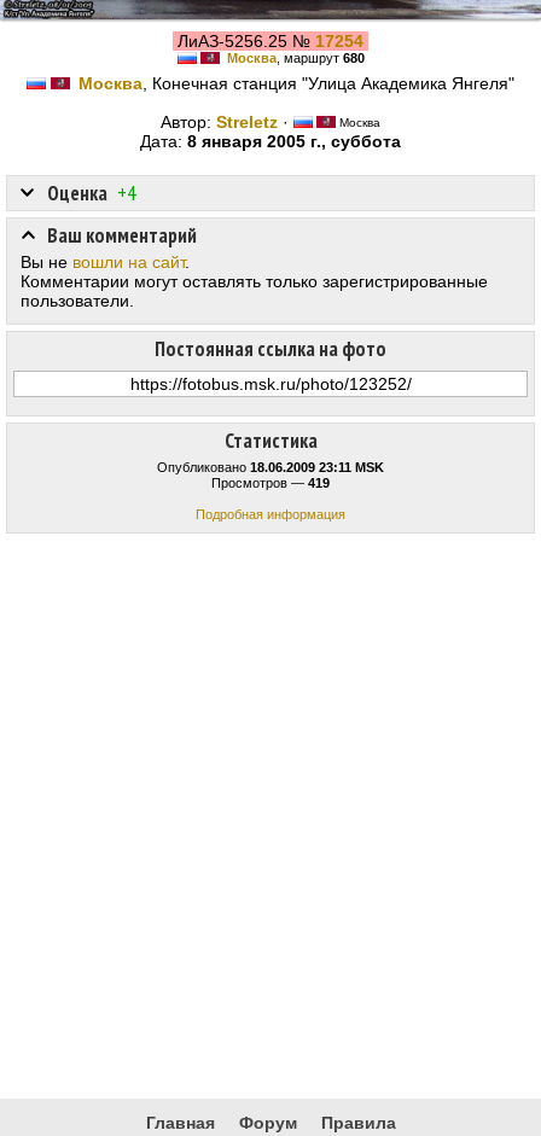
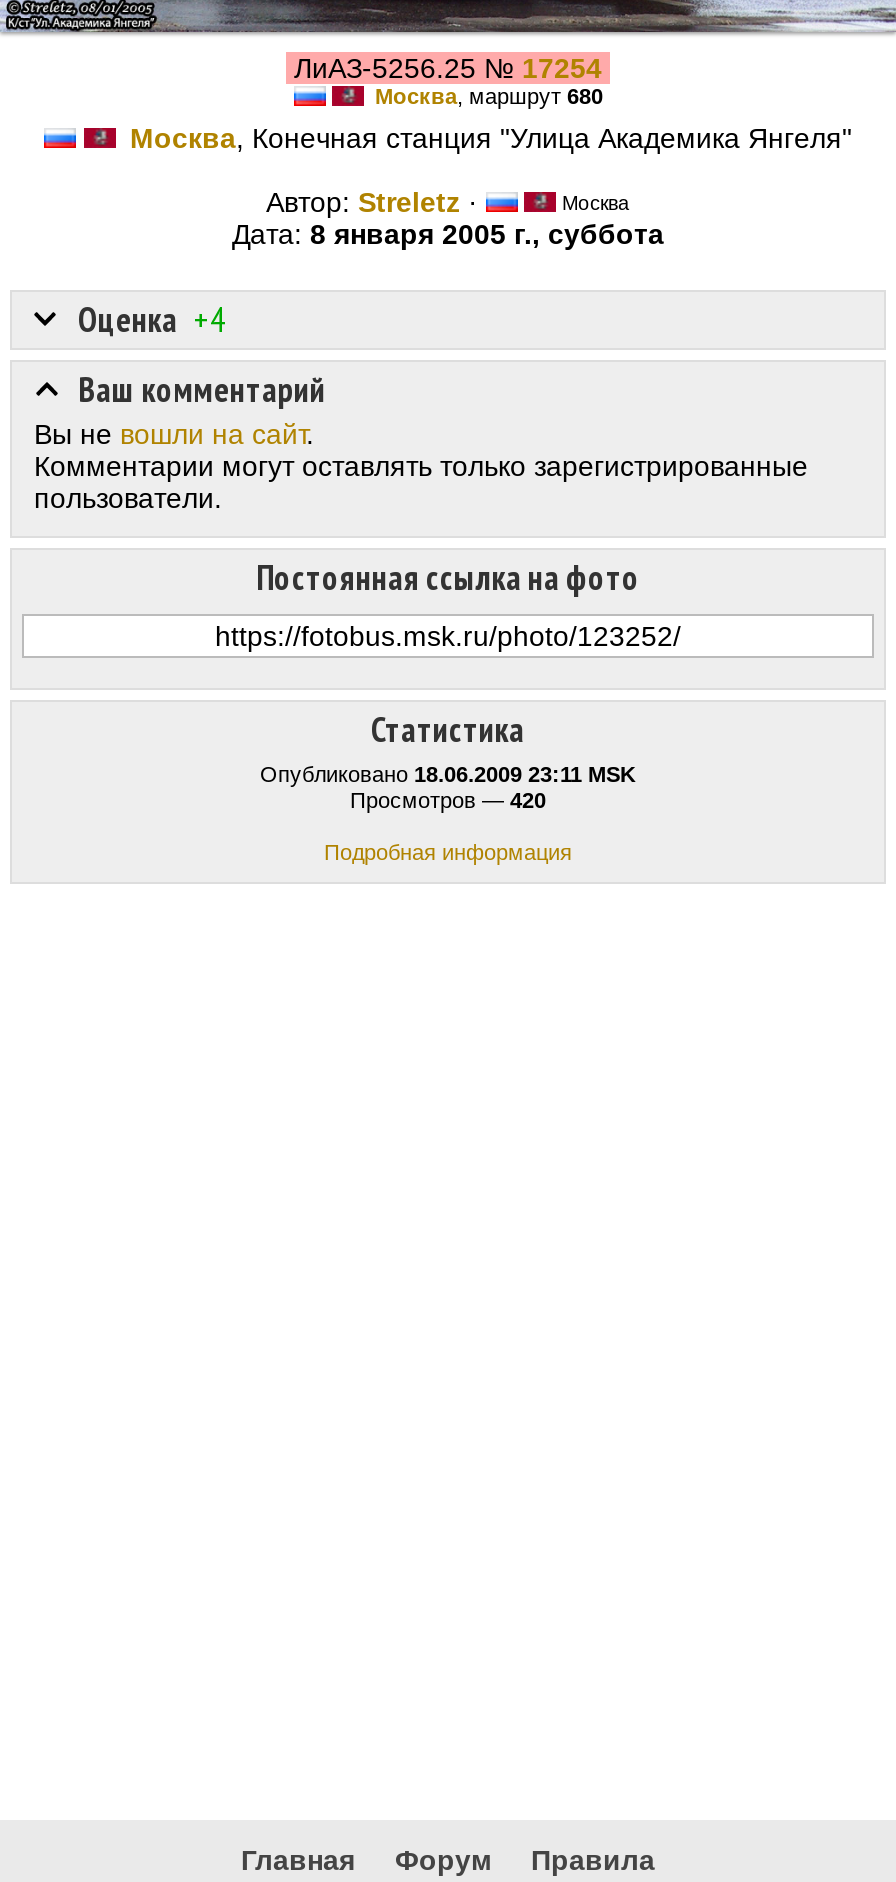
- Просмотров — 419
+ Просмотров — 420
